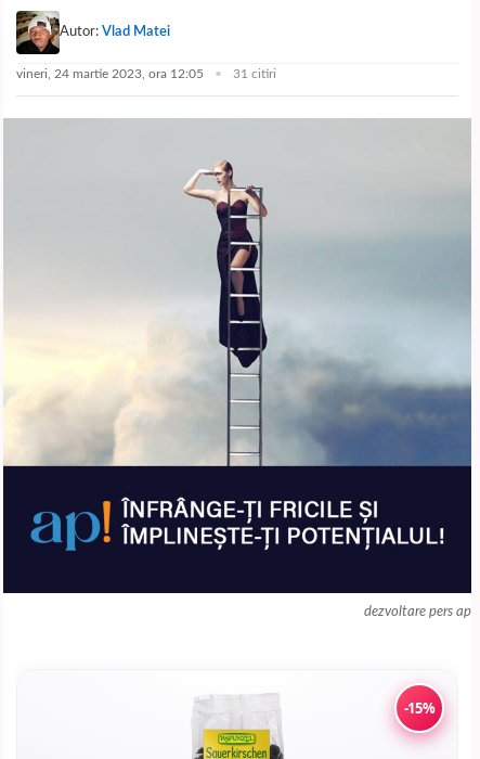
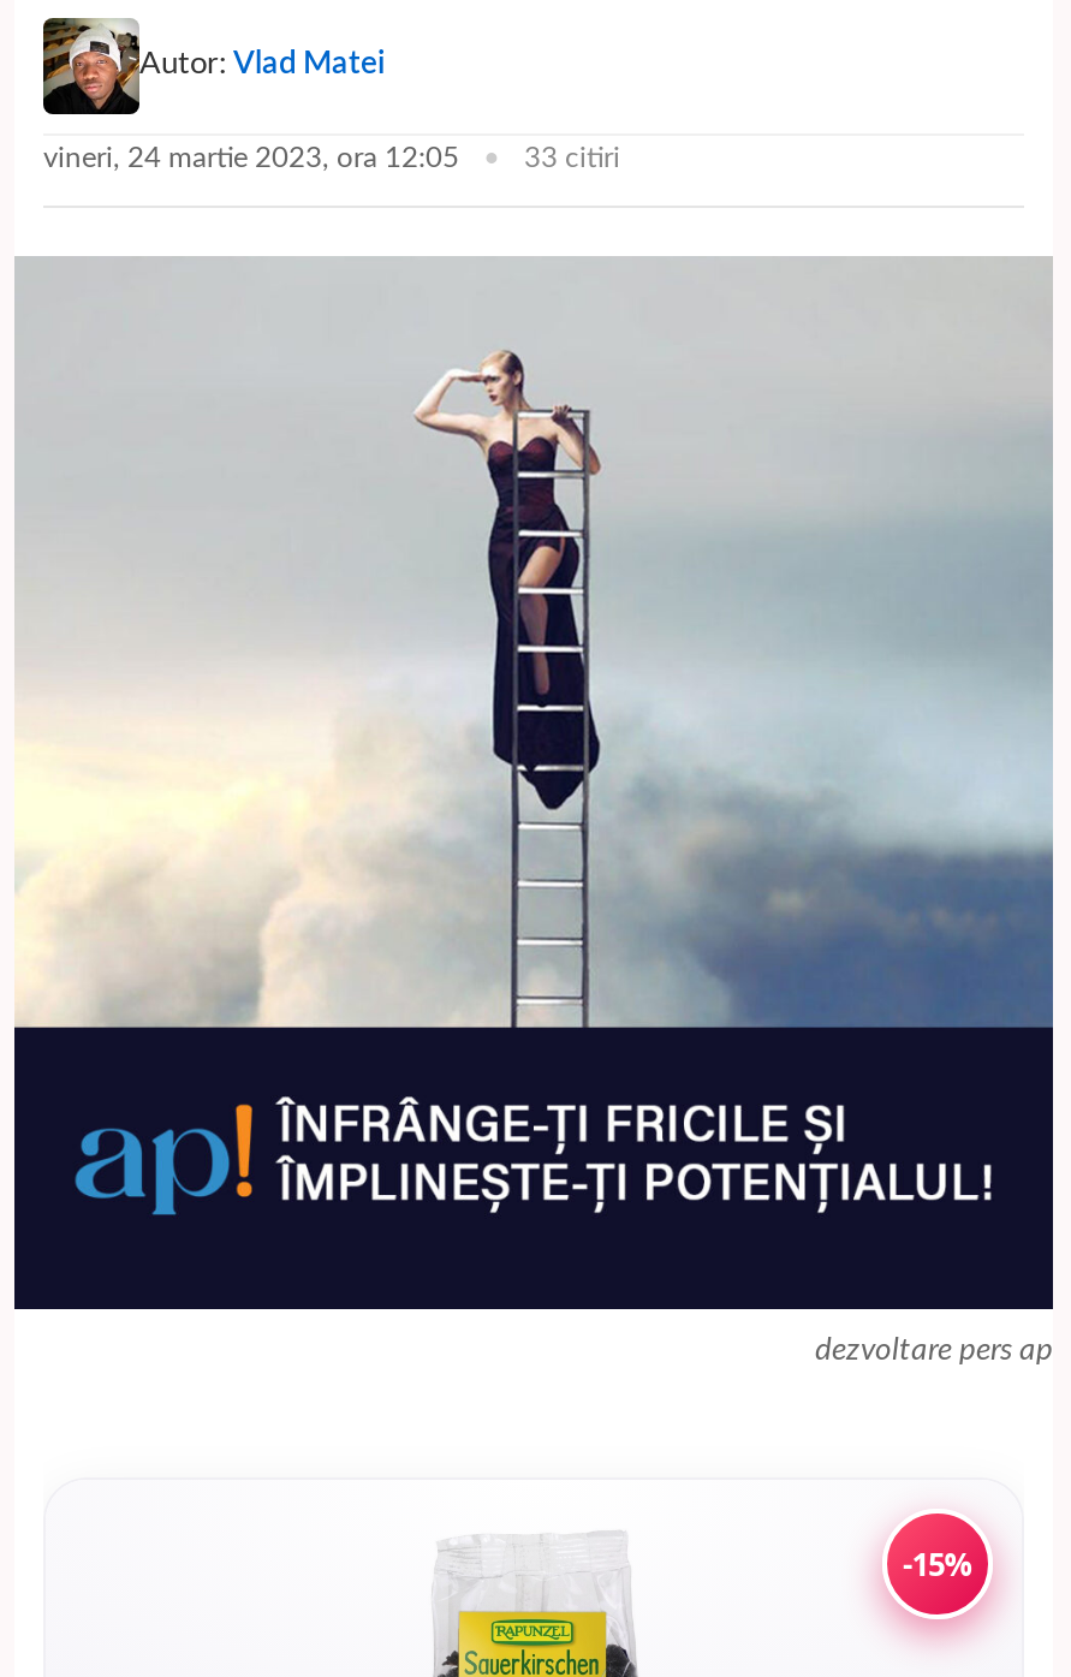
- 31 citiri
+ 33 citiri
